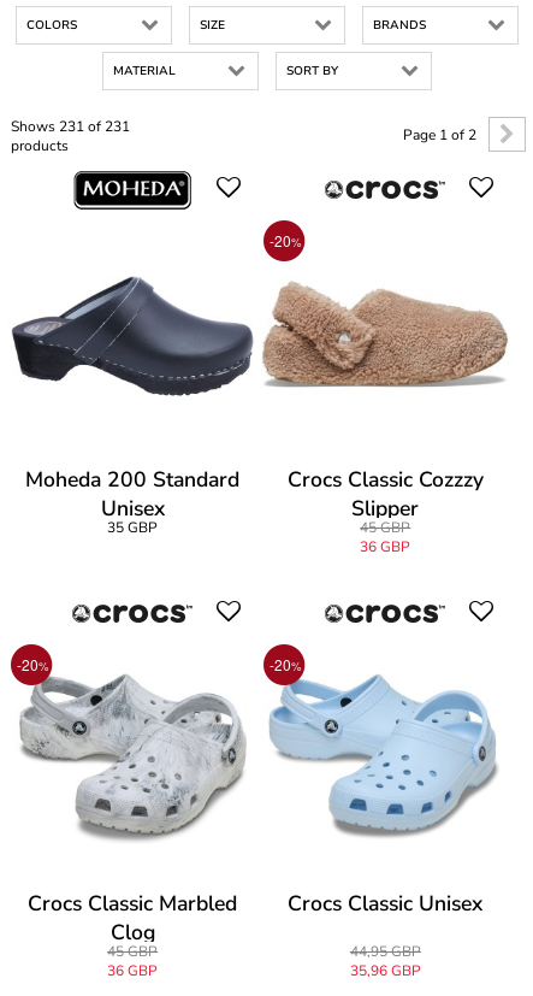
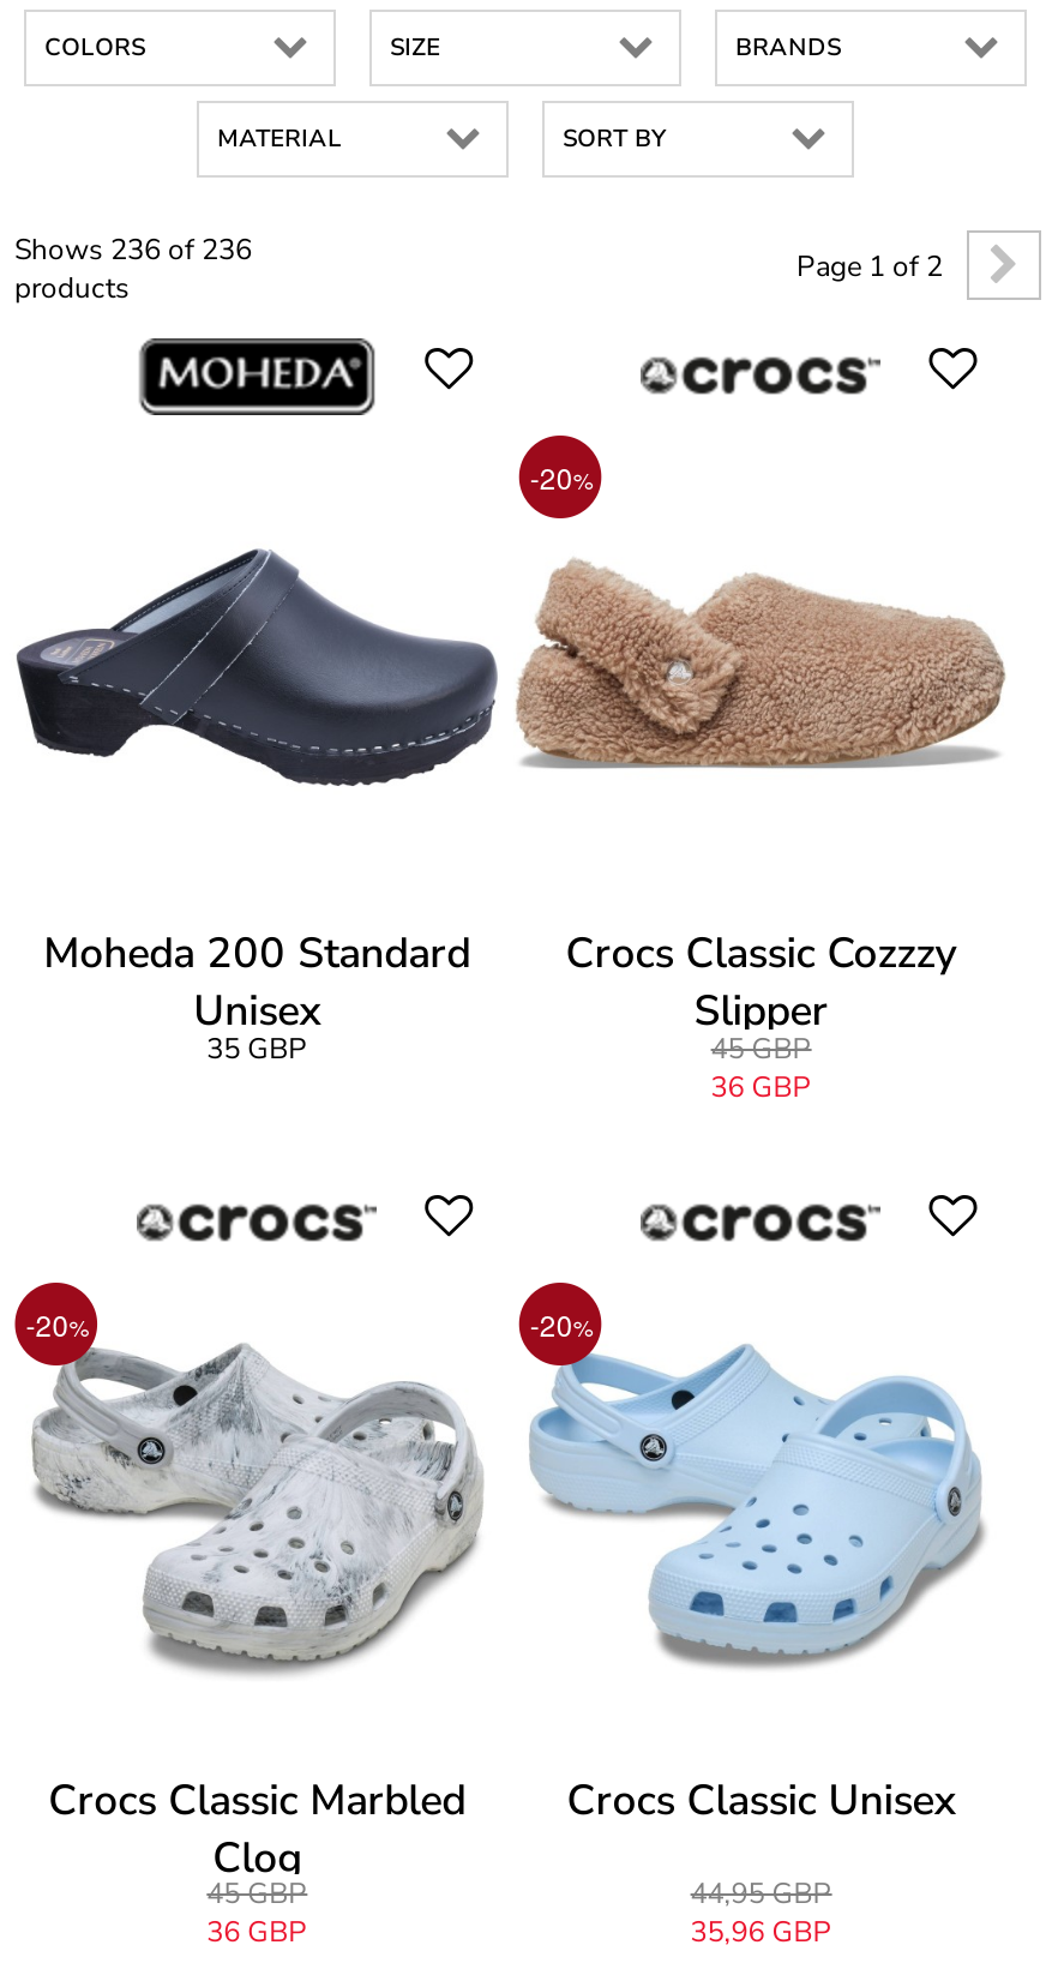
- Shows 231 of 231
+ Shows 236 of 236
